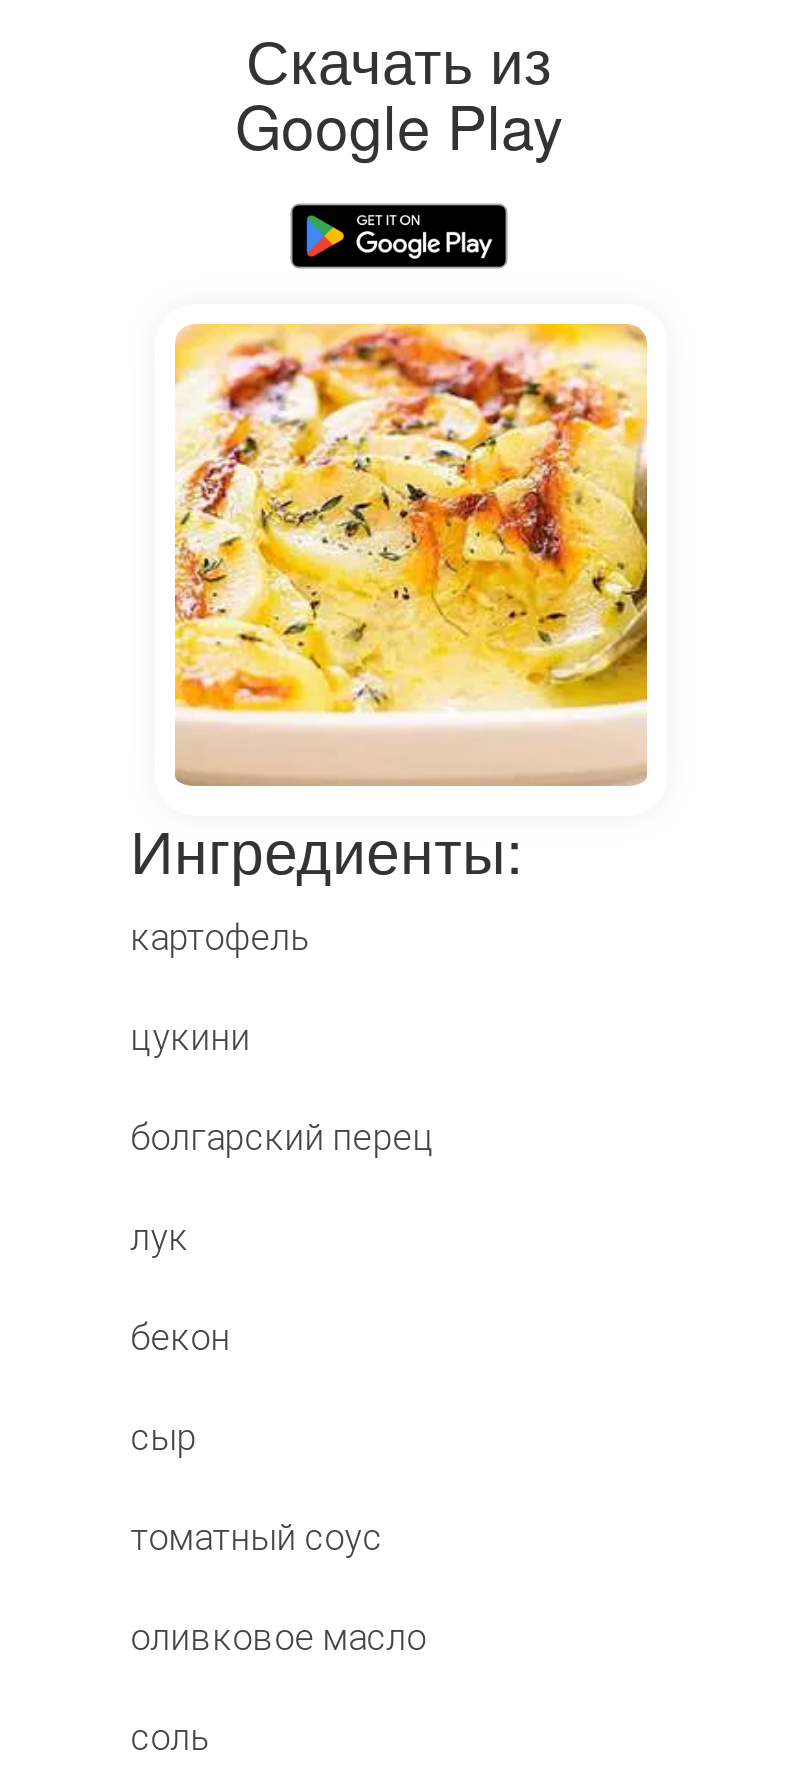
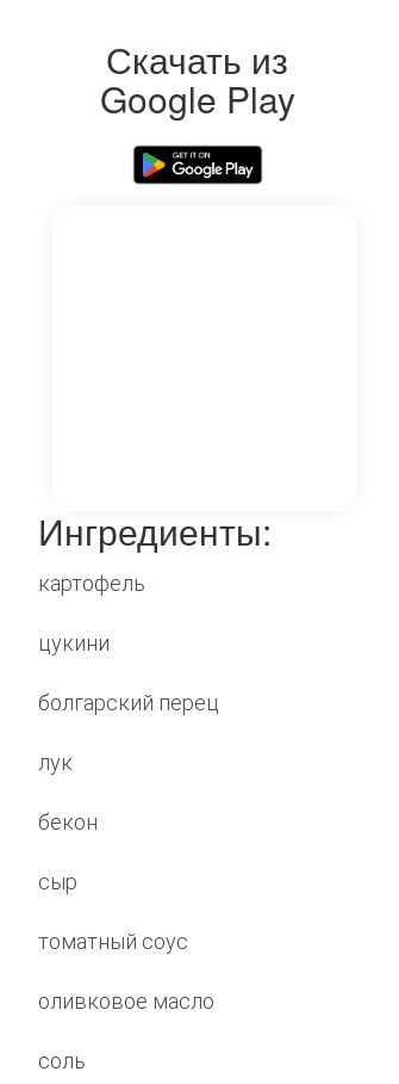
- [image]
